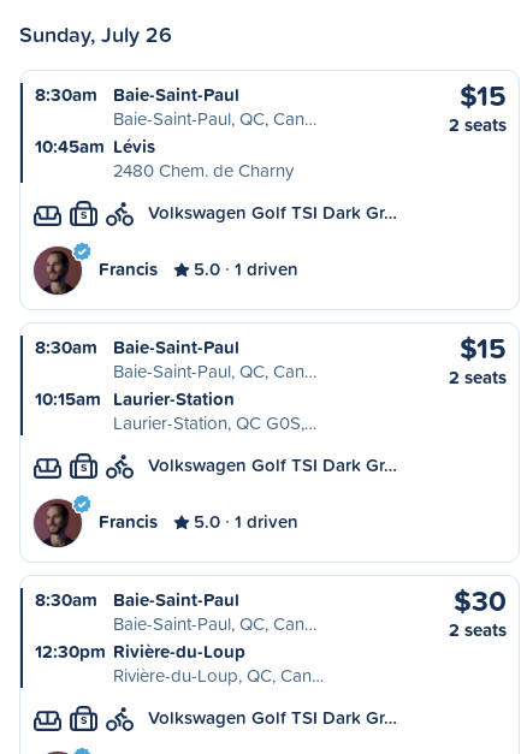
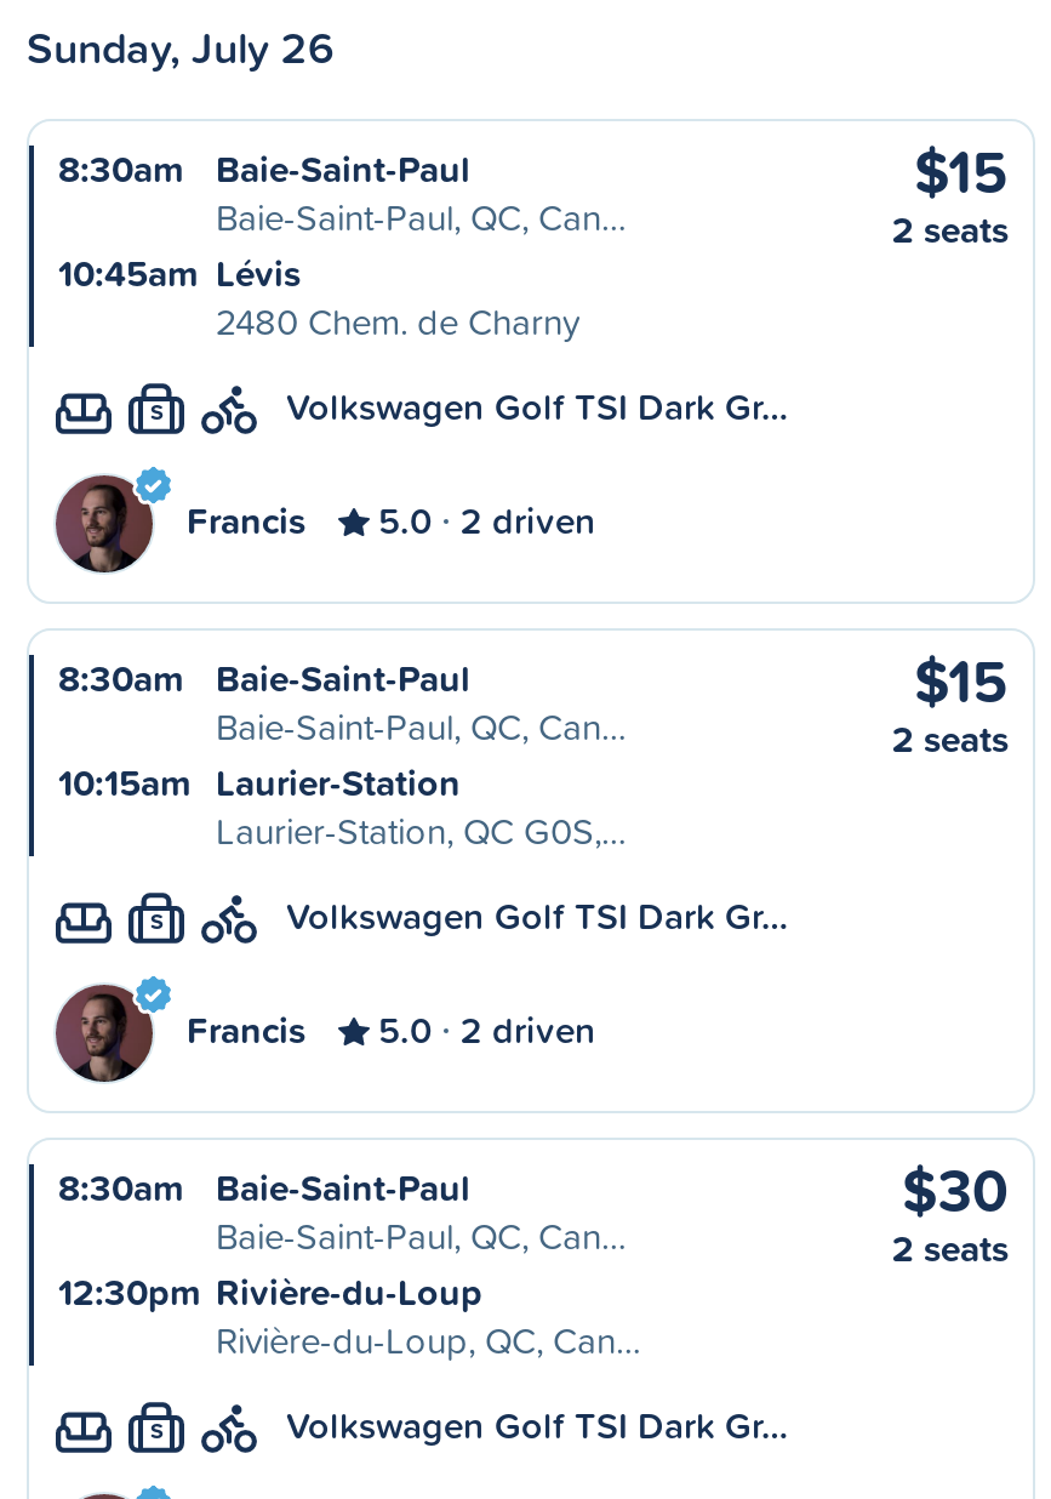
- Francis 5.0 1 driven
+ Francis 5.0 2 driven

- Francis 5.0 1 driven
+ Francis 5.0 2 driven
